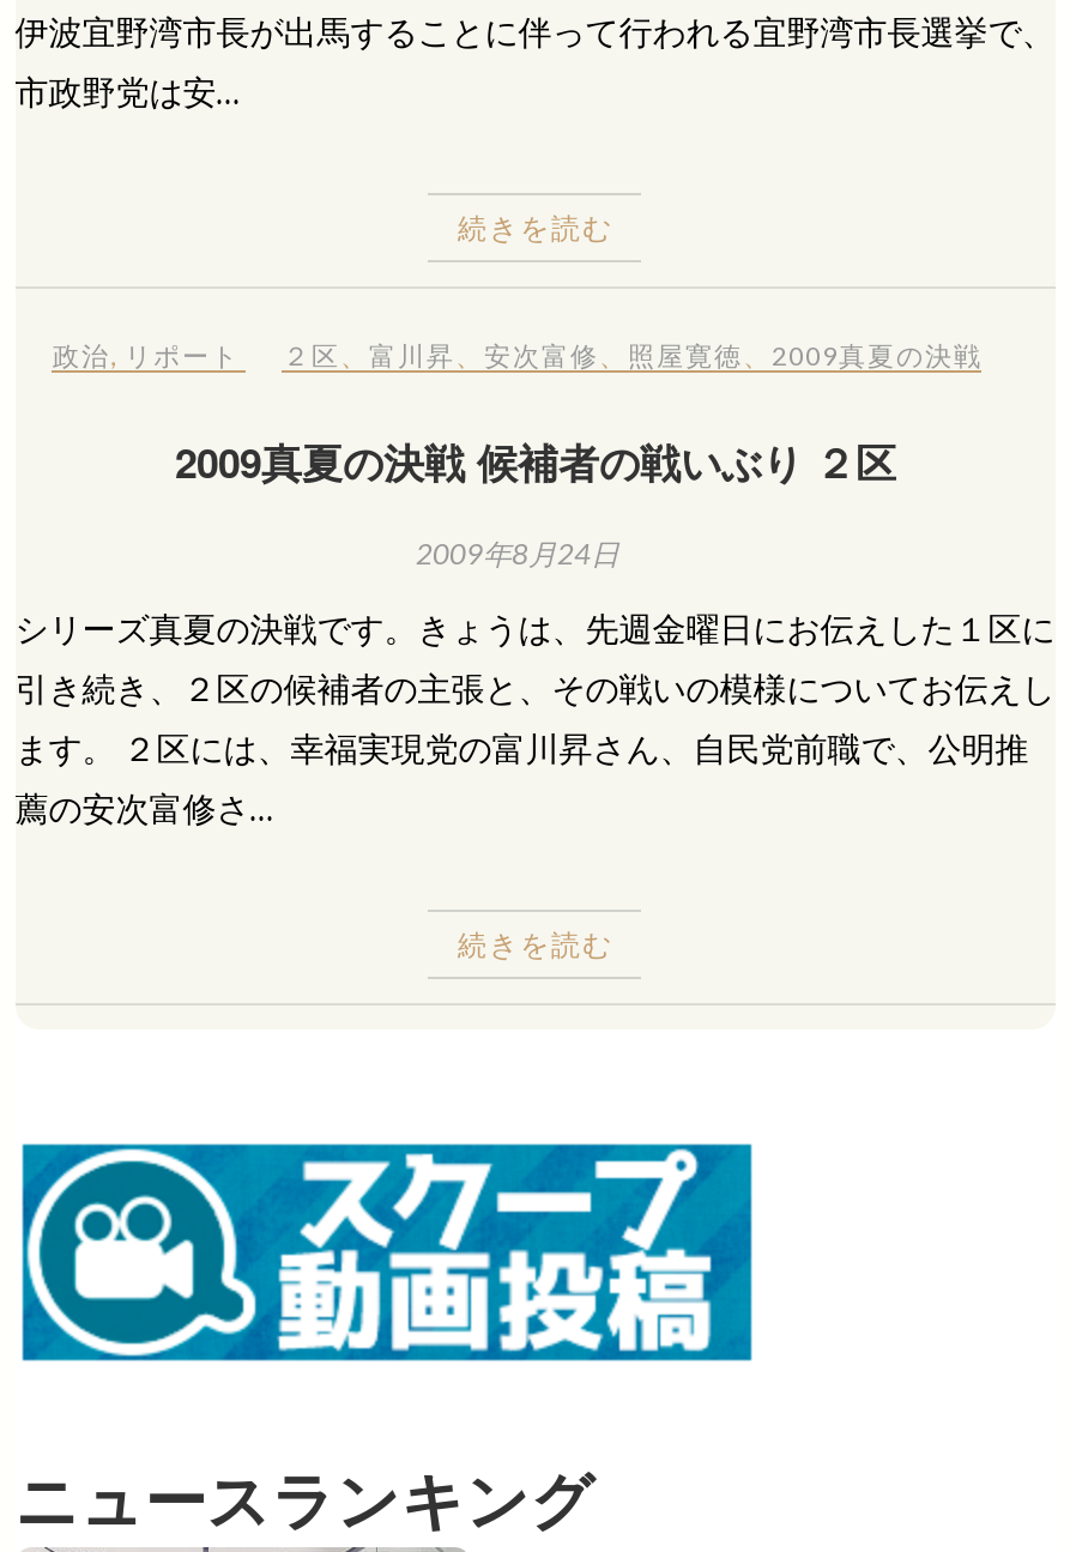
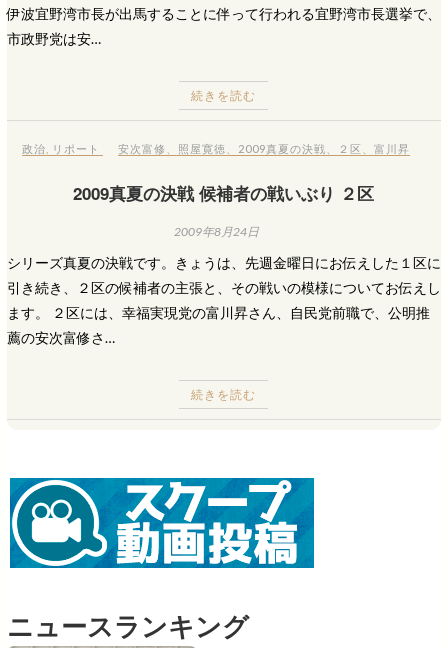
- ２区、富川昇、安次富修、照屋寛徳、2009真夏の決戦
+ 安次富修、照屋寛徳、2009真夏の決戦、２区、富川昇
